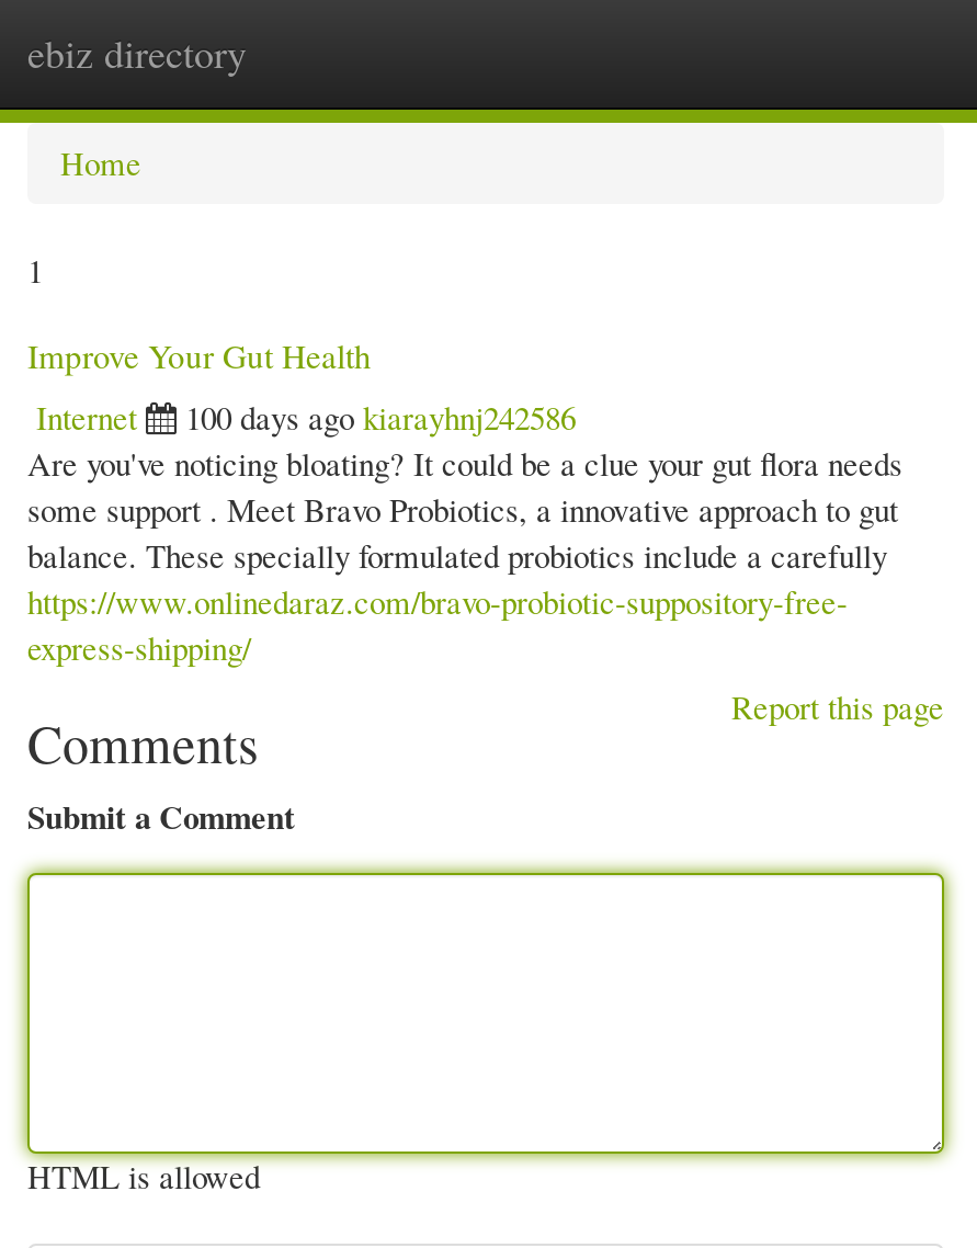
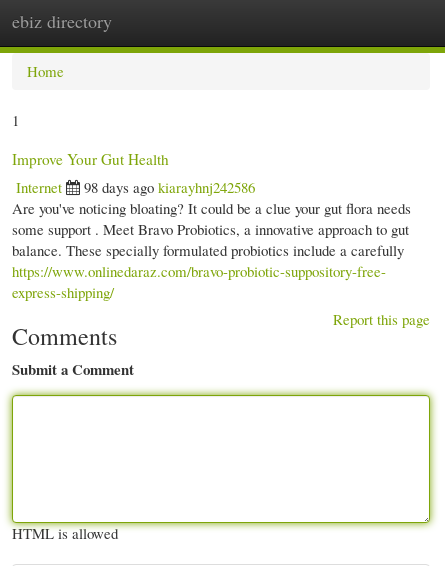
- 100 days ago kiarayhnj242586
+ 98 days ago kiarayhnj242586
